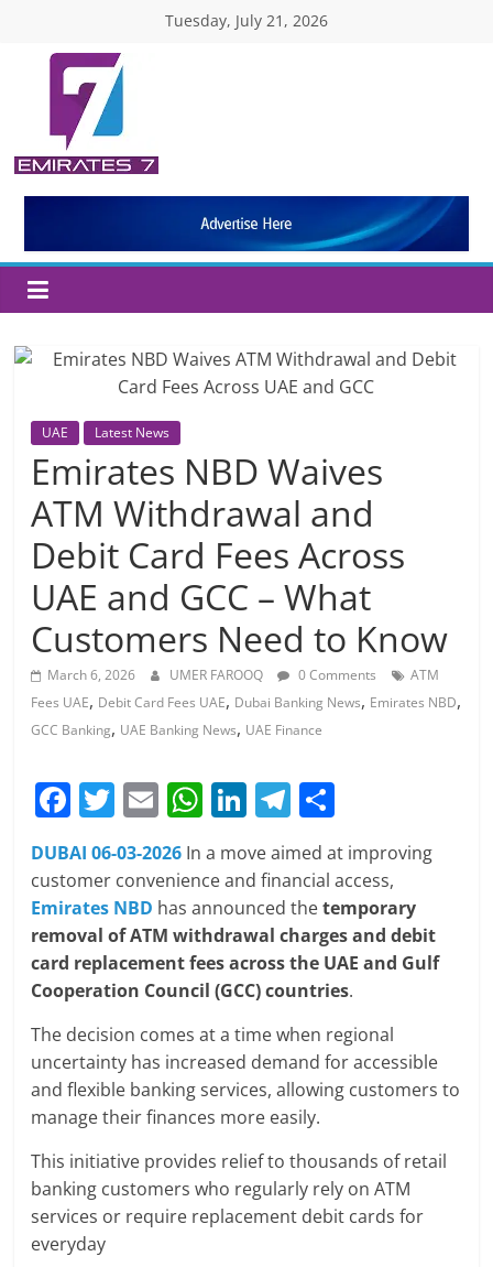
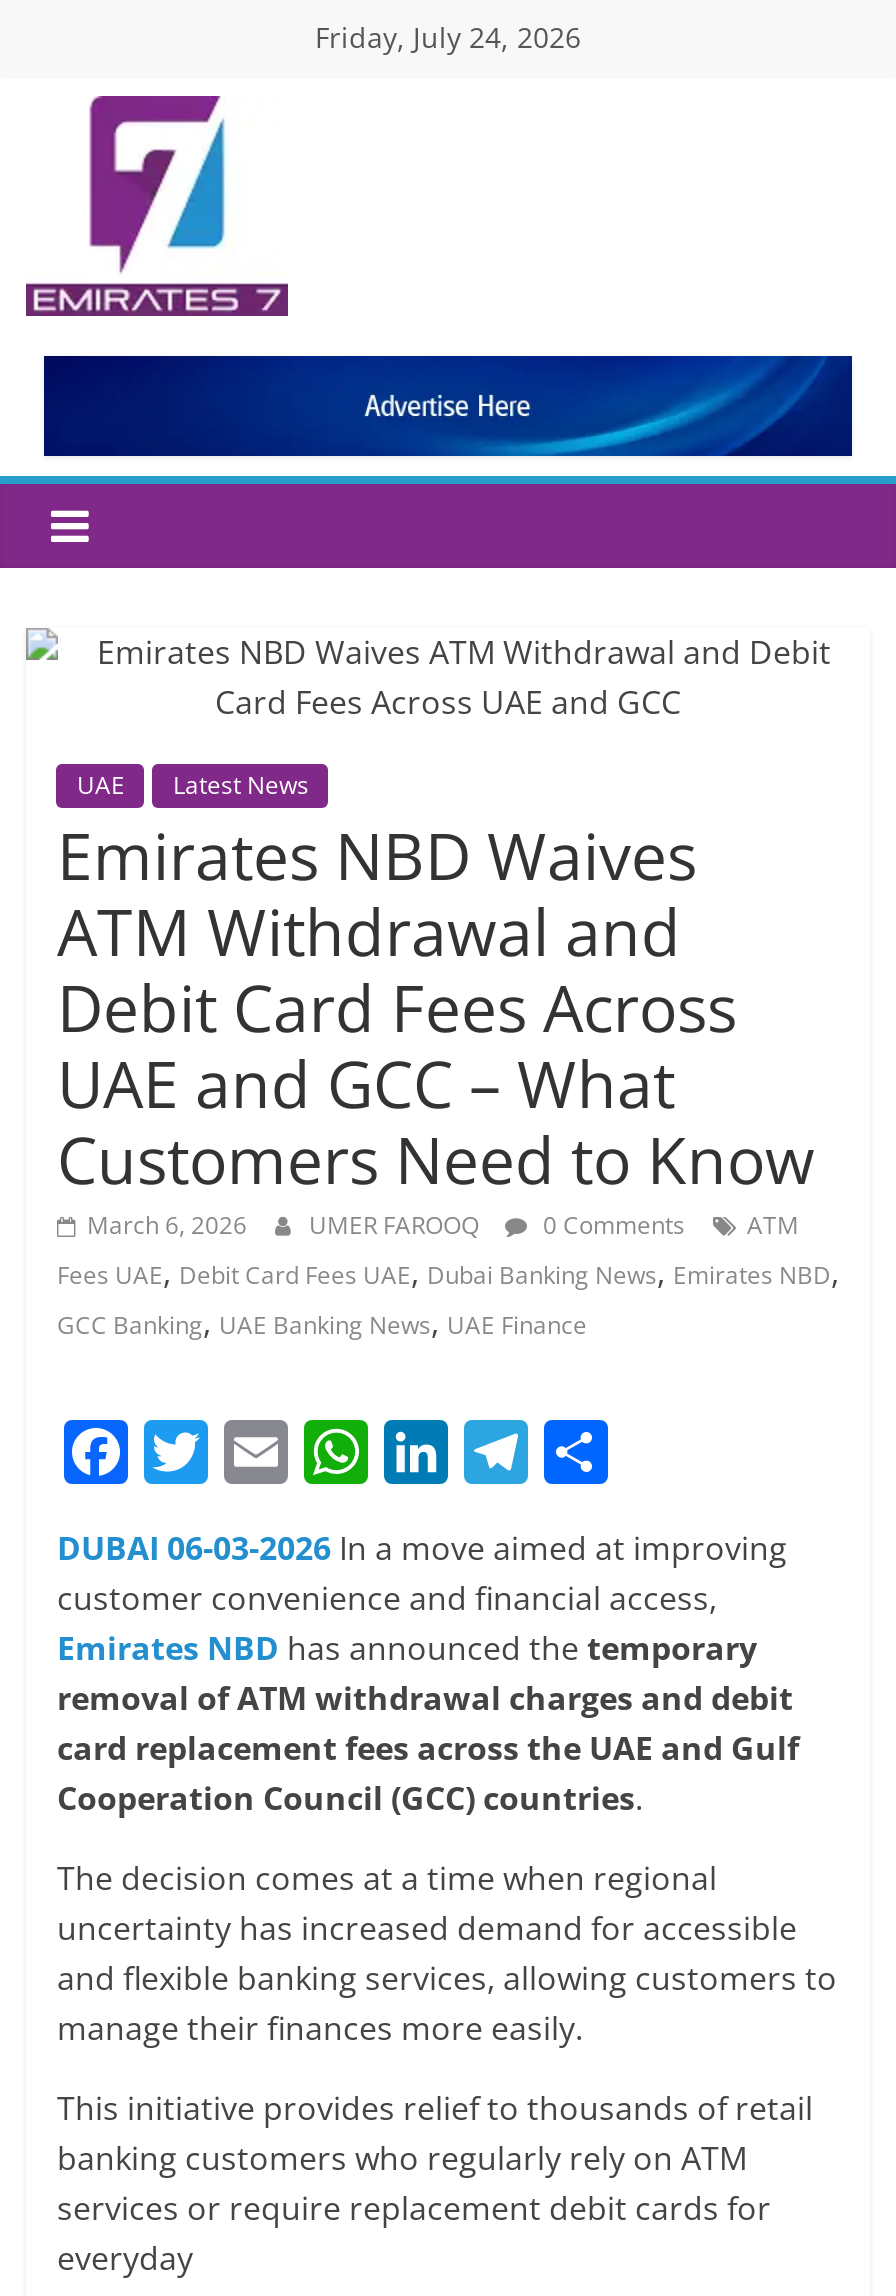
- Tuesday, July 21, 2026
+ Friday, July 24, 2026
